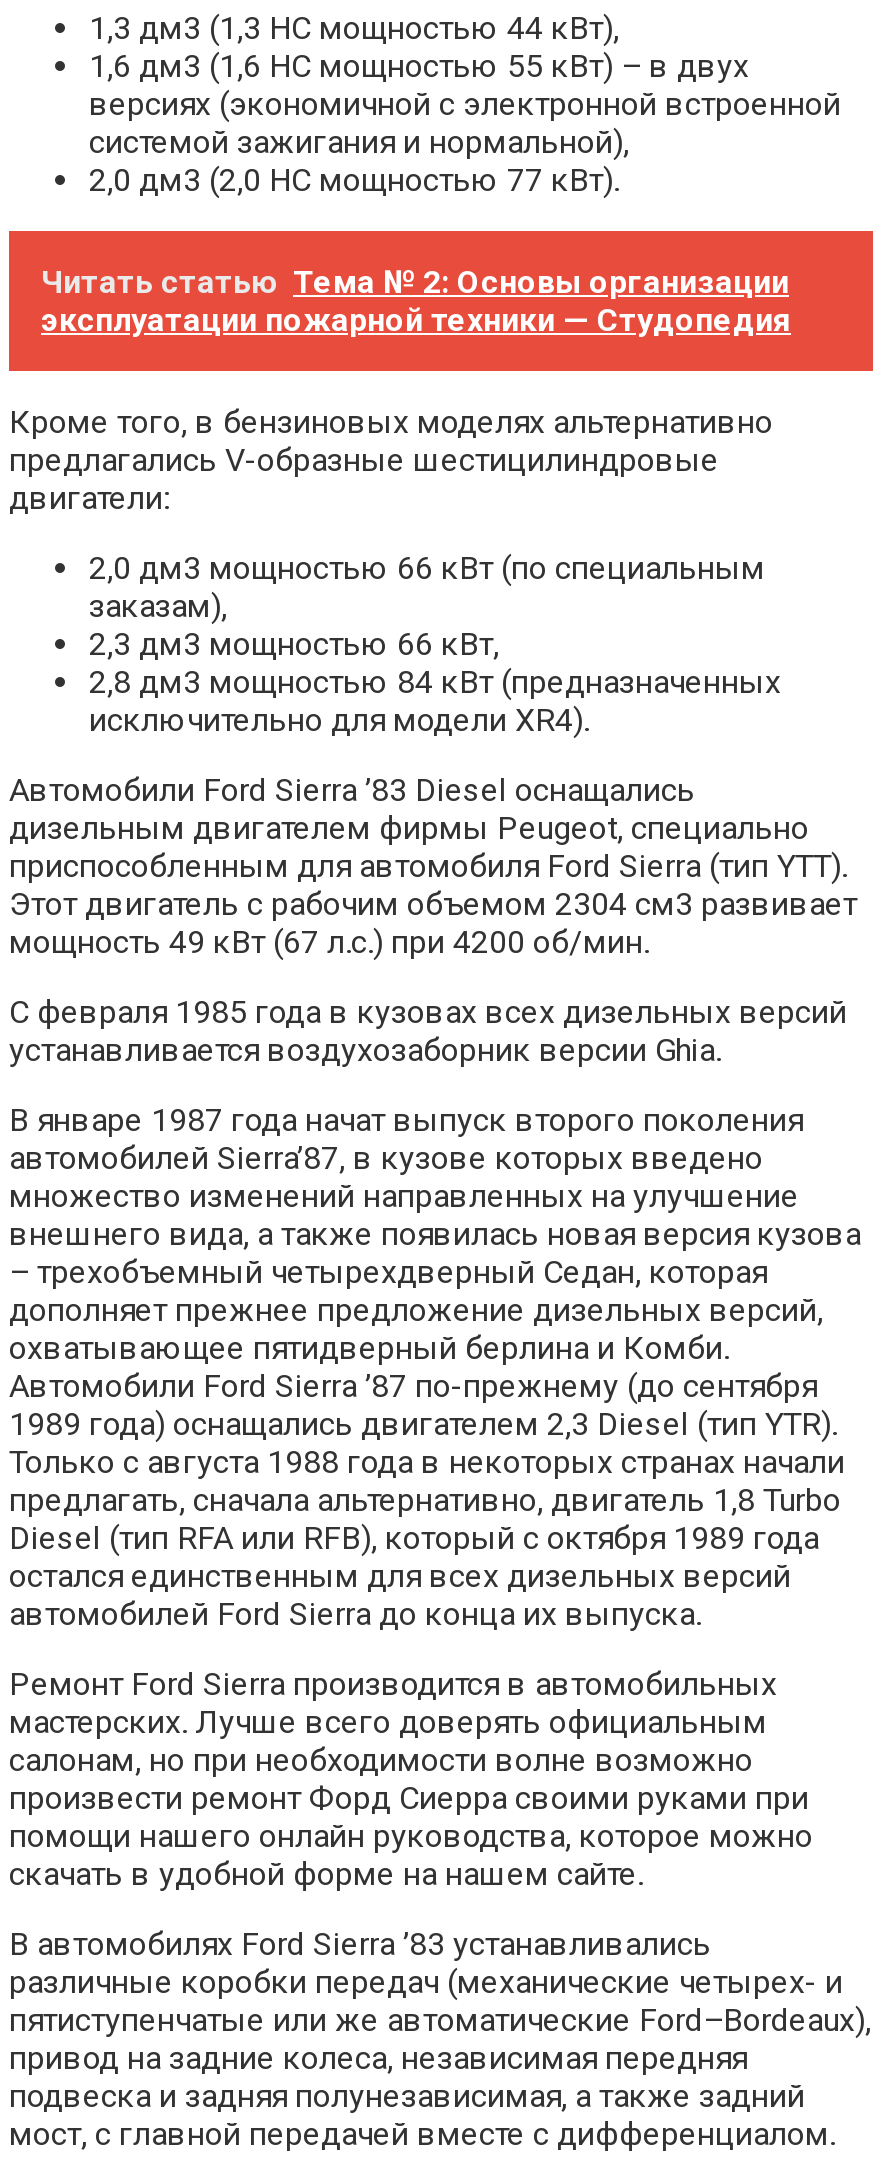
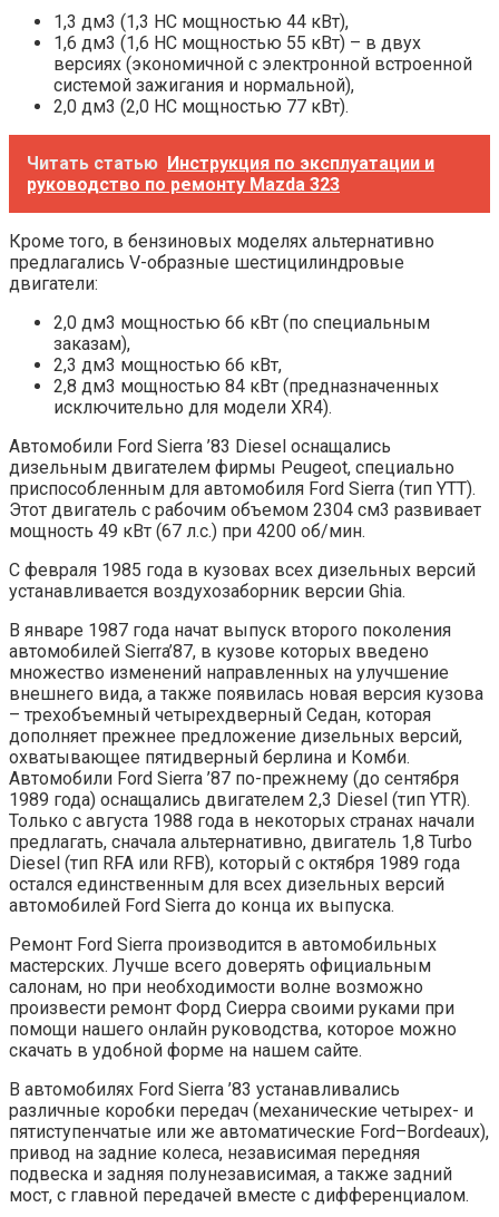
- Читать статью Тема № 2: Основы организации
- эксплуатации пожарной техники — Студопедия
+ Читать статью Инструкция по эксплуатации и
+ руководство по ремонту Mazda 323
